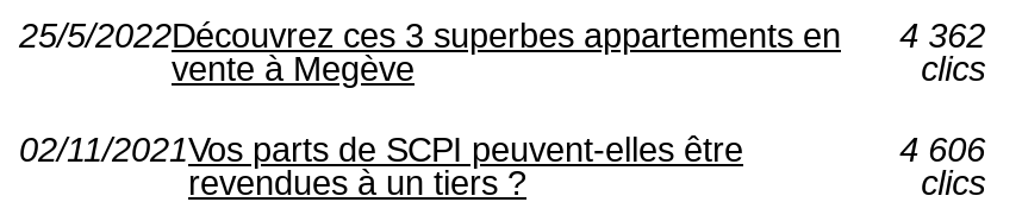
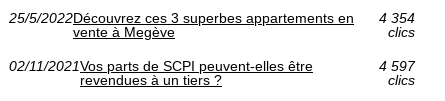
- 25/5/2022Découvrez ces 3 superbes appartements en 4 362
+ 25/5/2022Découvrez ces 3 superbes appartements en 4 354

- 4 606
+ 4 597
